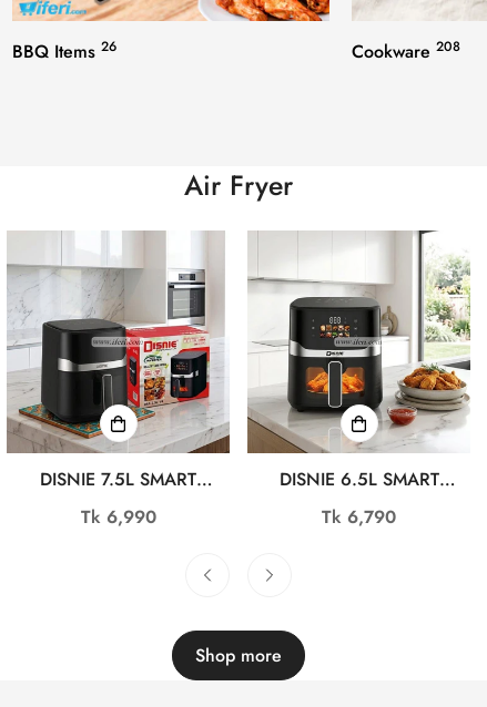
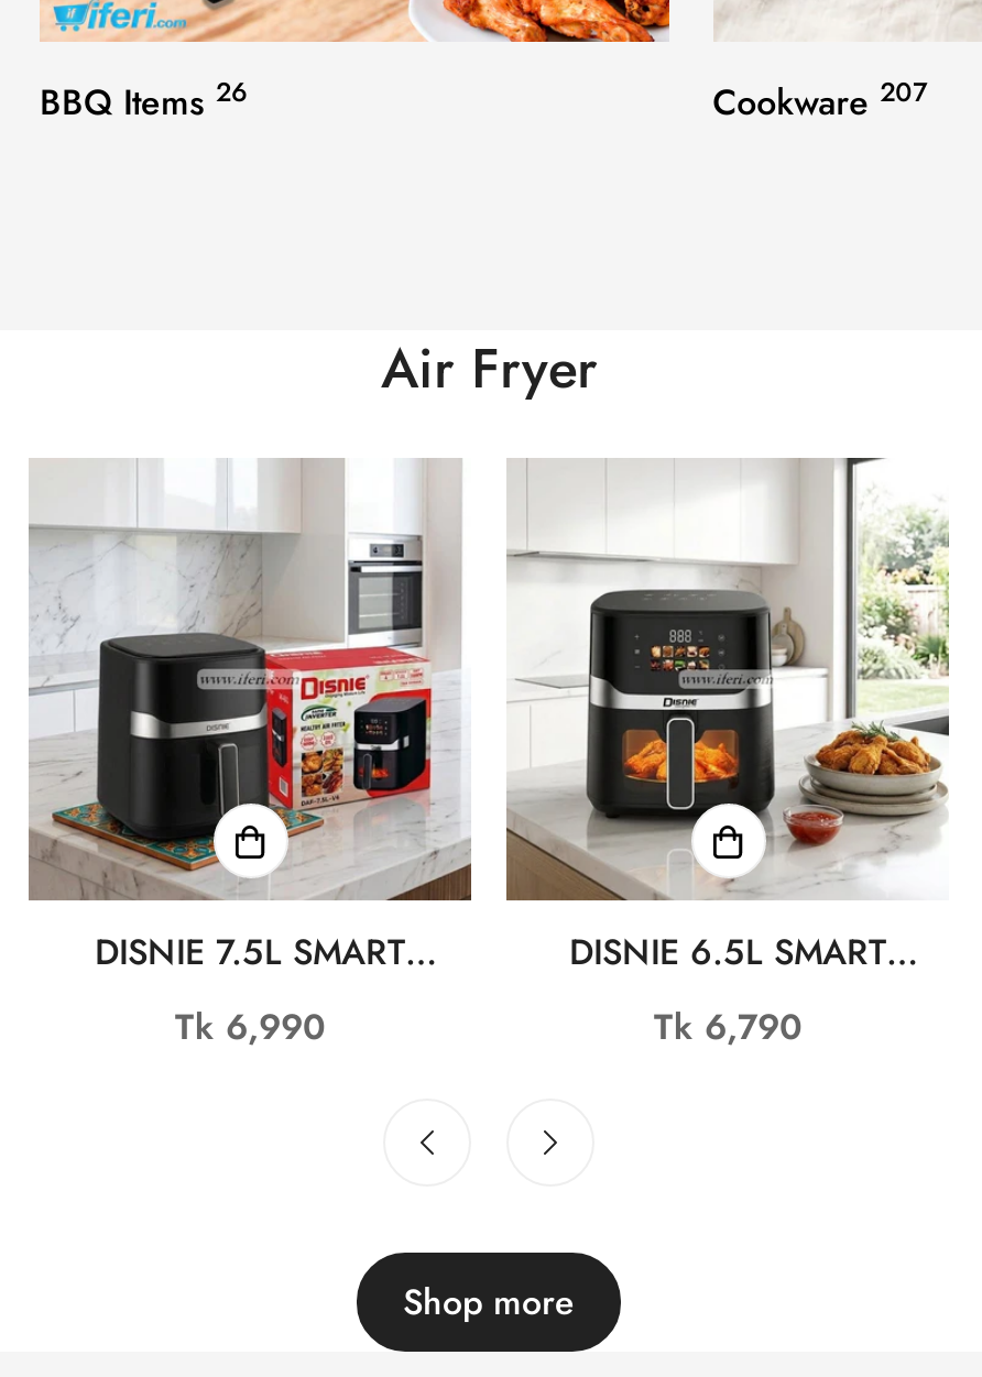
- Cookware 208
+ Cookware 207
